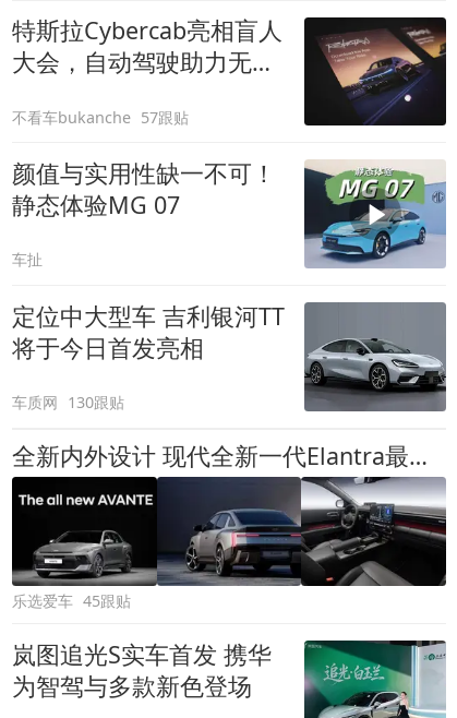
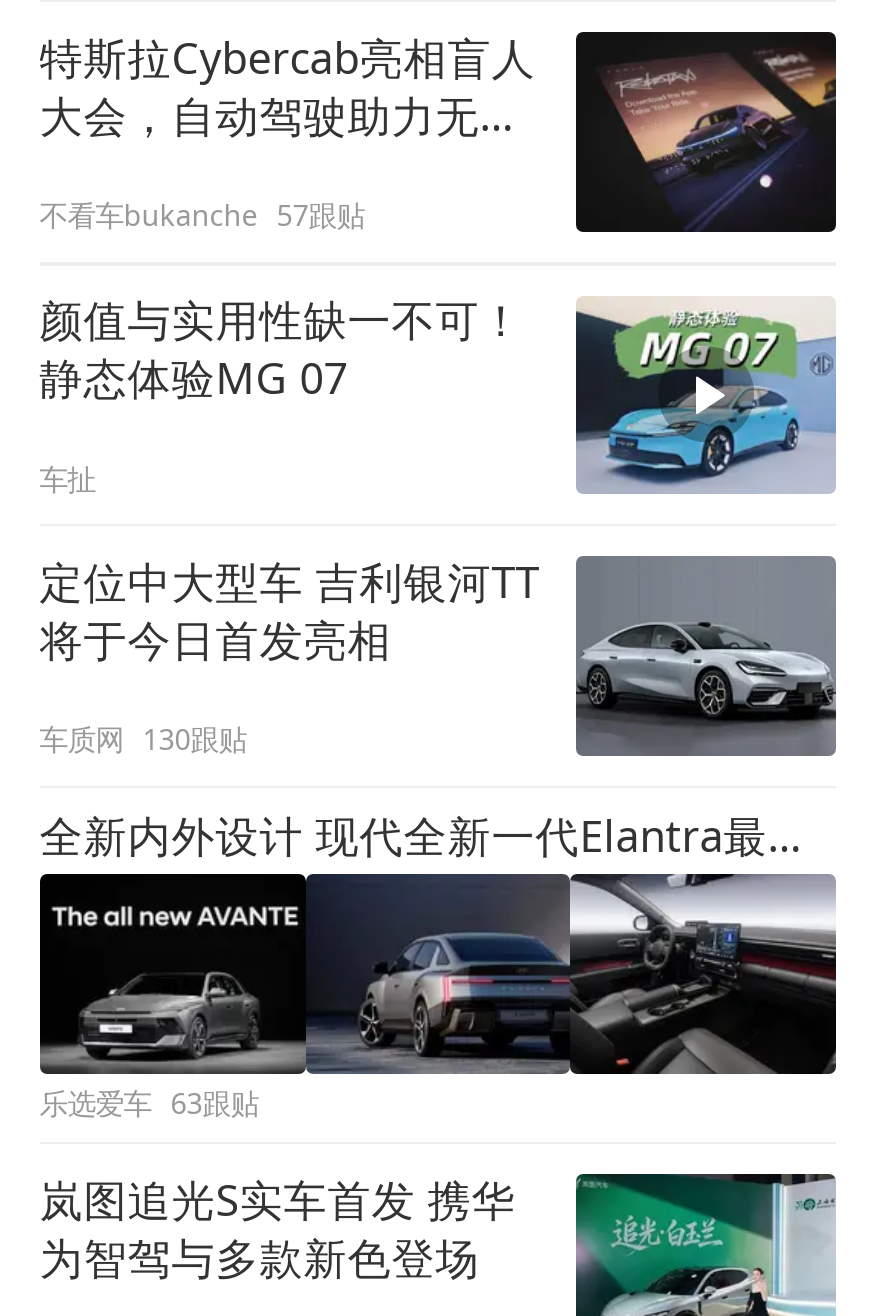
- 乐选爱车 45跟贴
+ 乐选爱车 63跟贴
